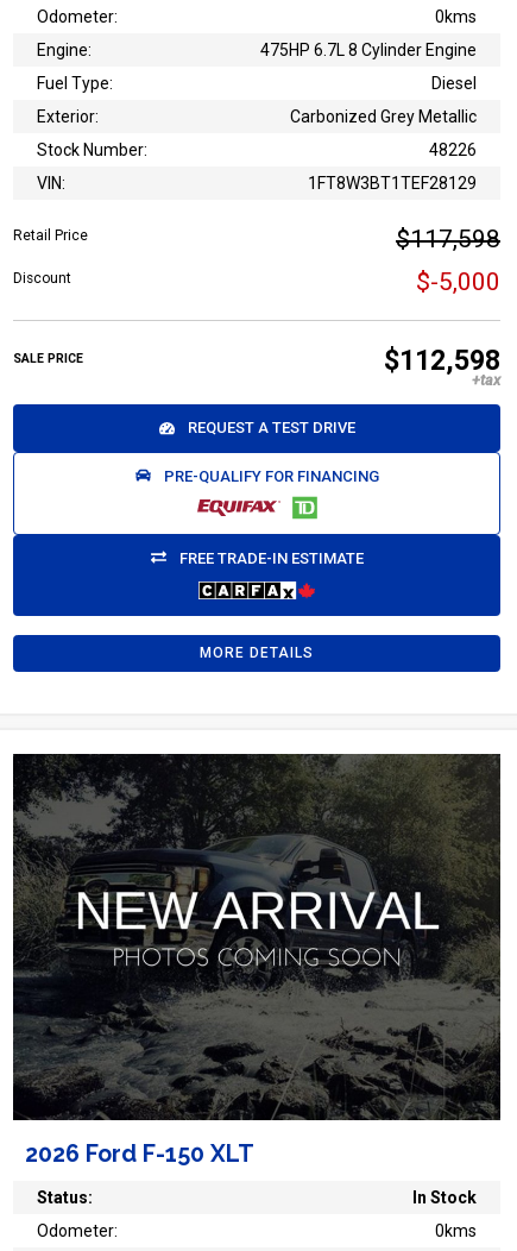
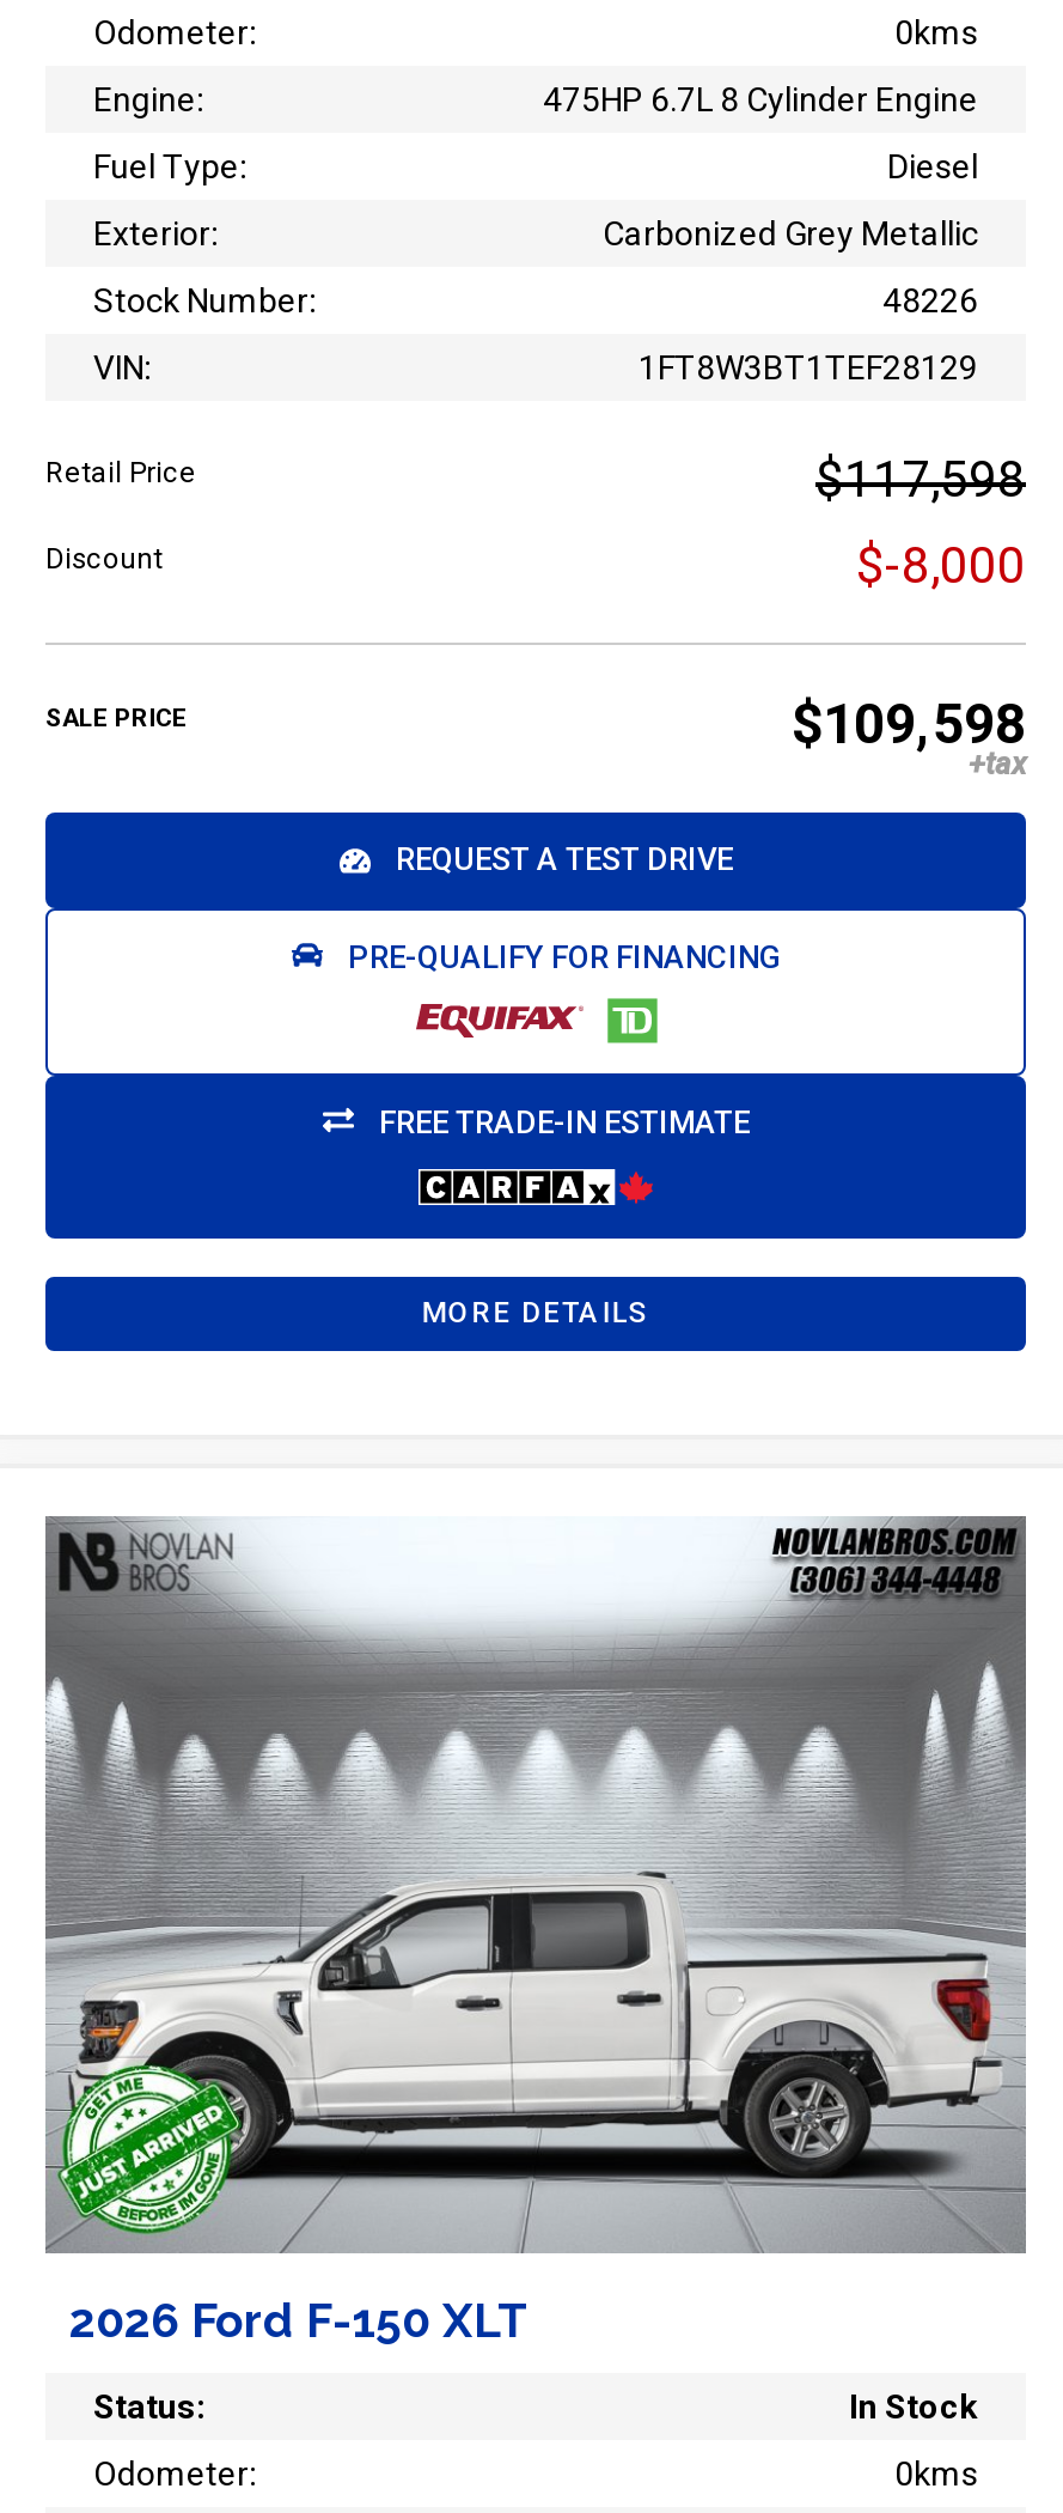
- $-5,000
+ $-8,000

- $112,598
+ $109,598

- [image]
+ [image]
